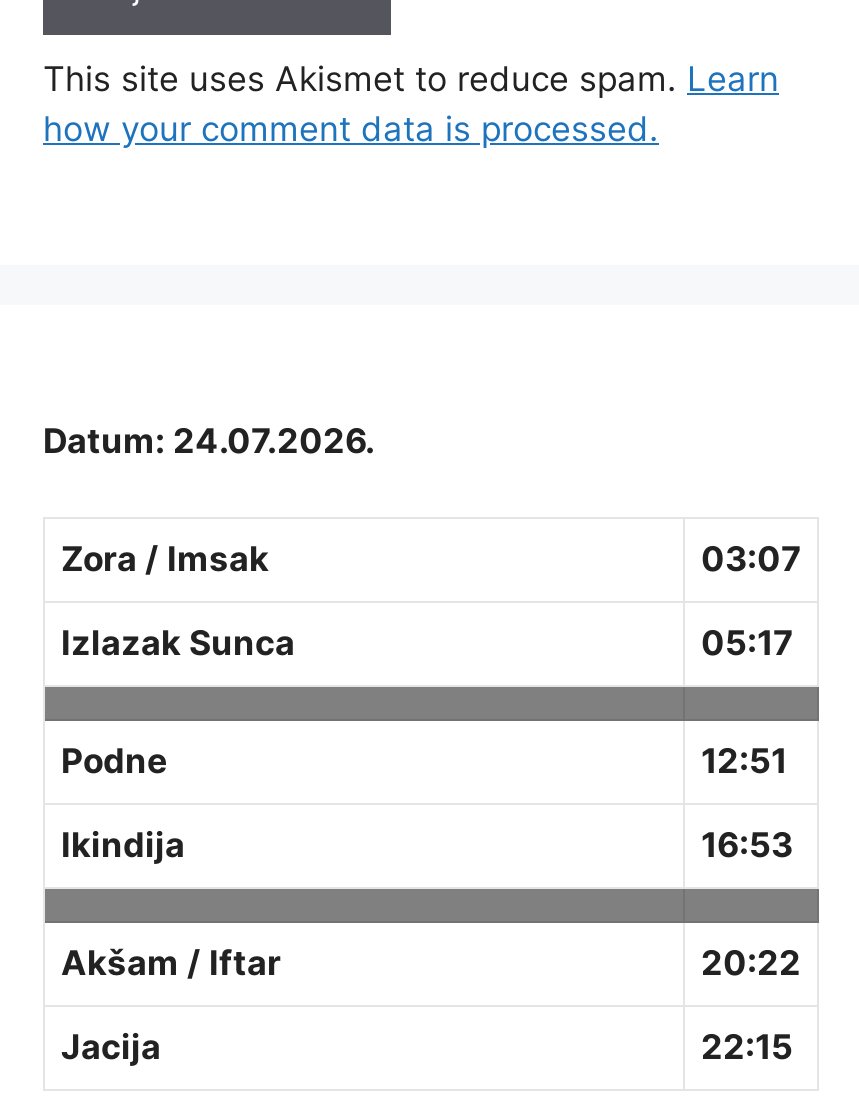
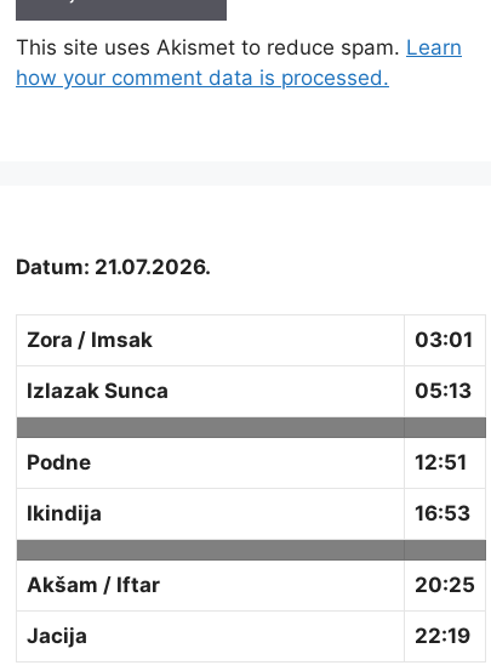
- Datum: 24.07.2026.
+ Datum: 21.07.2026.

- 03:07
+ 03:01

- 05:17
+ 05:13

- 20:22
+ 20:25

- 22:15
+ 22:19
